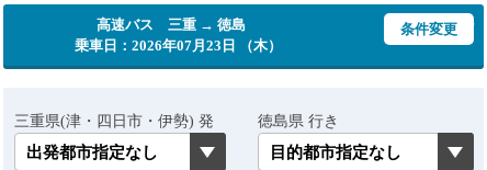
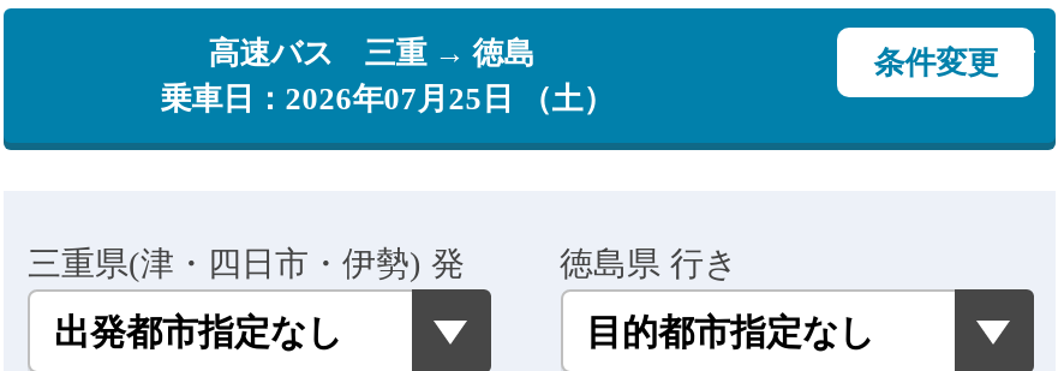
- 乗車日：2026年07月23日 （木）
+ 乗車日：2026年07月25日 （土）
